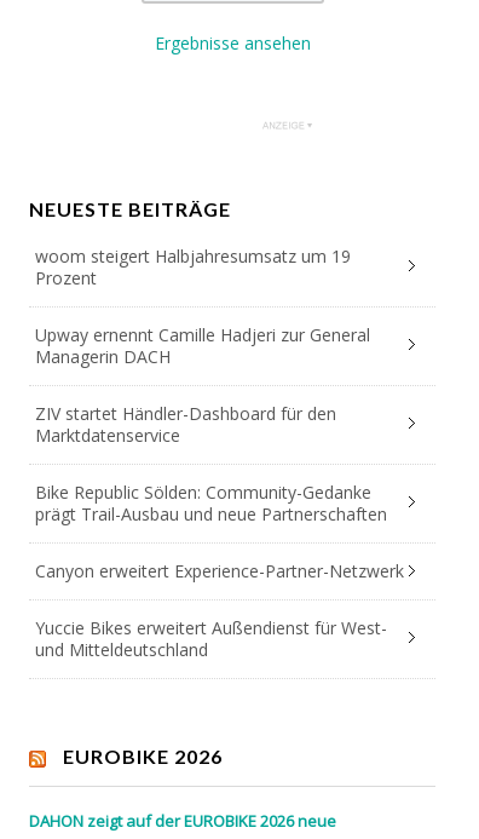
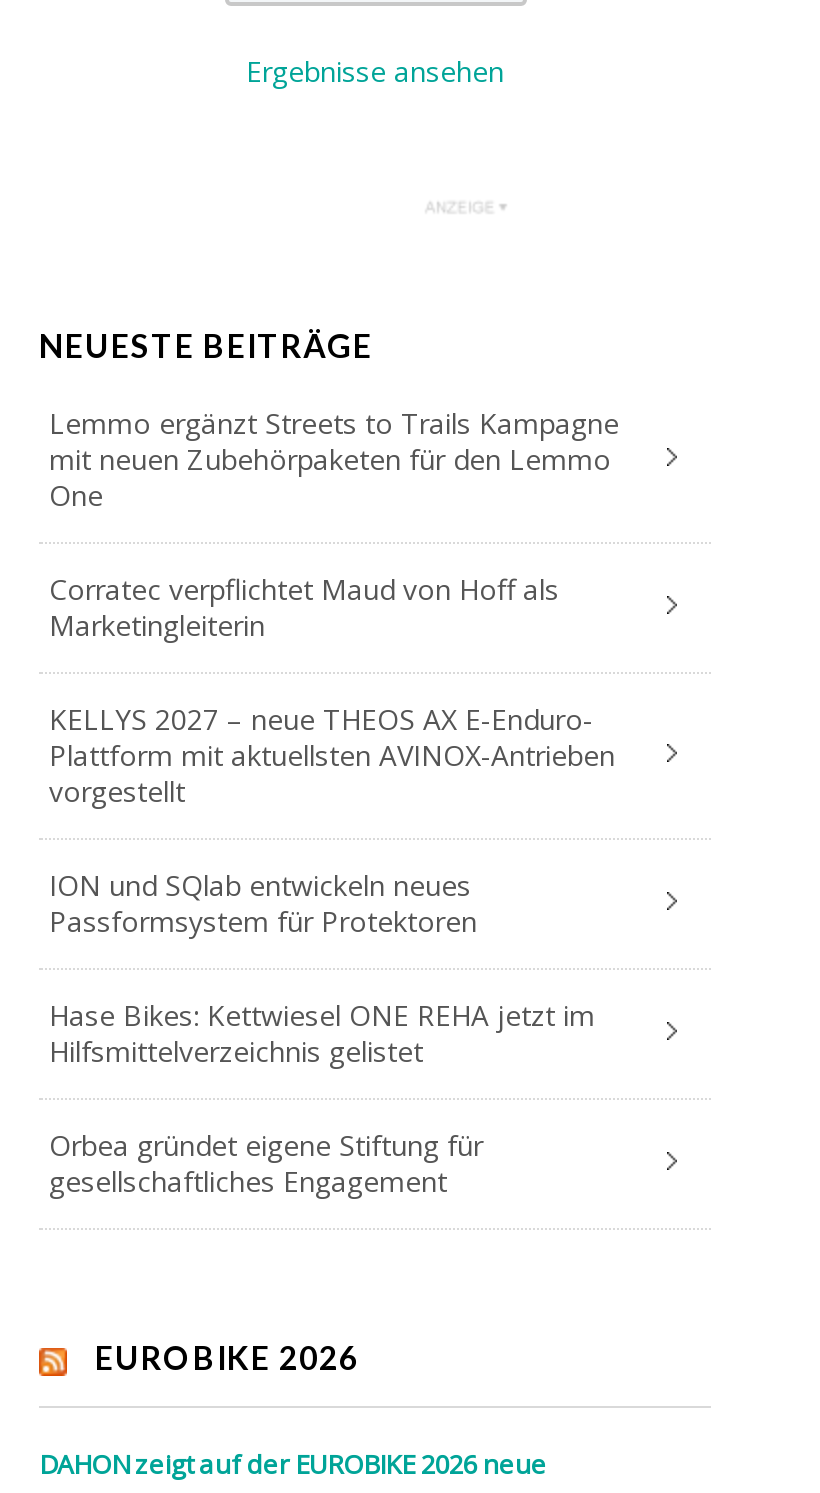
- woom steigert Halbjahresumsatz um 19
- Prozent
+ Lemmo ergänzt Streets to Trails Kampagne
+ mit neuen Zubehörpaketen für den Lemmo
+ One

- Upway ernennt Camille Hadjeri zur General
- Managerin DACH
+ Corratec verpflichtet Maud von Hoff als
+ Marketingleiterin

- ZIV startet Händler-Dashboard für den
- Marktdatenservice
+ KELLYS 2027 – neue THEOS AX E-Enduro-
+ Plattform mit aktuellsten AVINOX-Antrieben
+ vorgestellt

- Bike Republic Sölden: Community-Gedanke
- prägt Trail-Ausbau und neue Partnerschaften
+ ION und SQlab entwickeln neues
+ Passformsystem für Protektoren

- Canyon erweitert Experience-Partner-Netzwerk
+ Hase Bikes: Kettwiesel ONE REHA jetzt im
+ Hilfsmittelverzeichnis gelistet

- Yuccie Bikes erweitert Außendienst für West-
- und Mitteldeutschland
+ Orbea gründet eigene Stiftung für
+ gesellschaftliches Engagement
